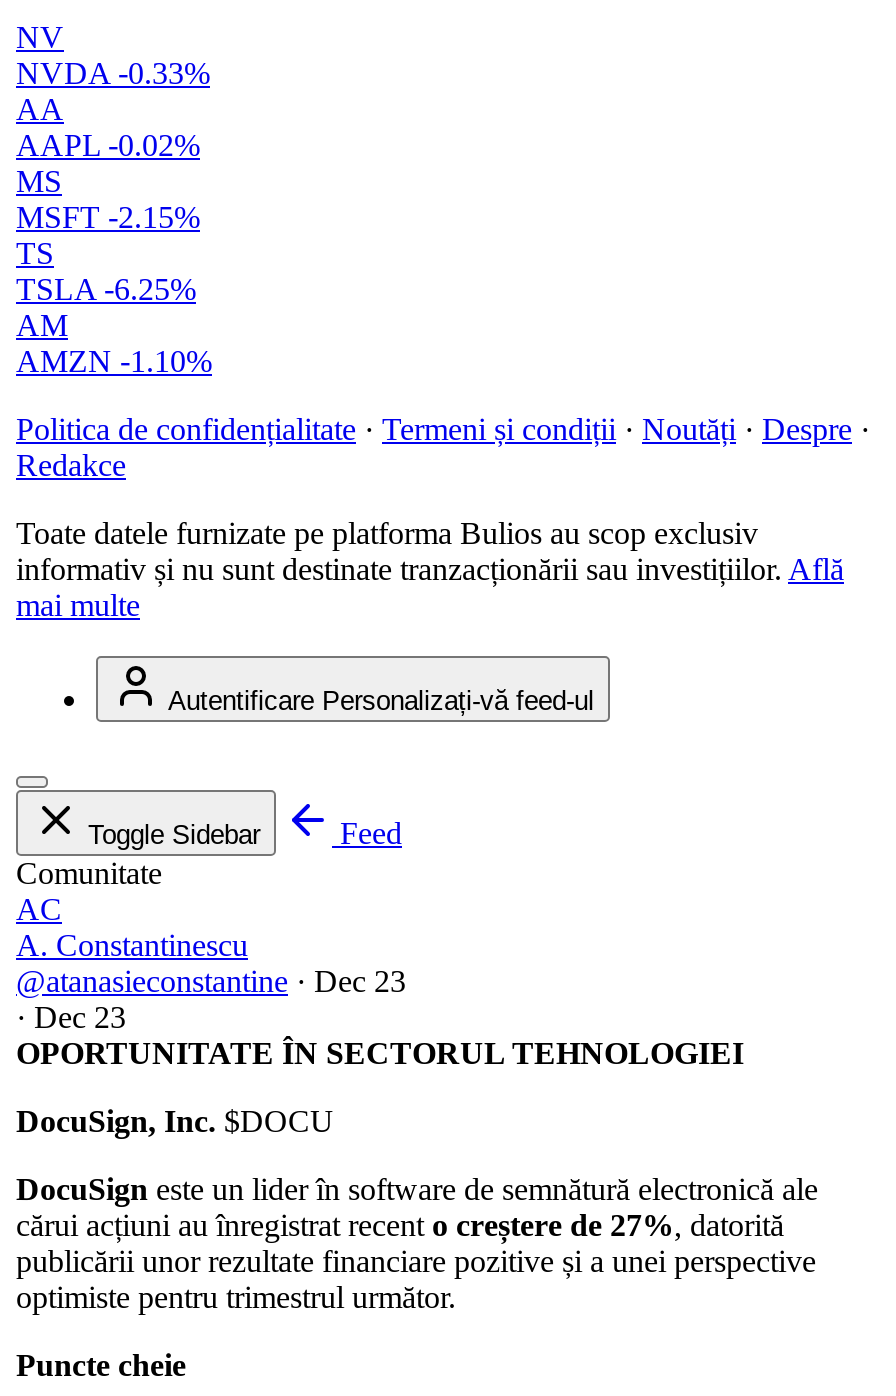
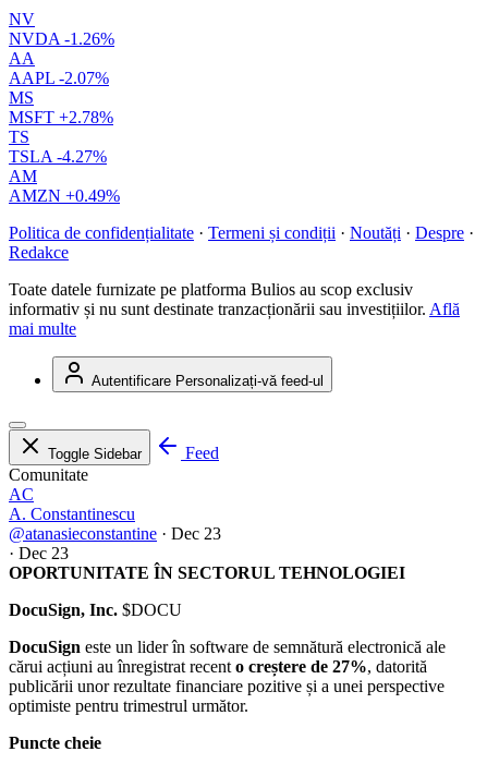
- NVDA -0.33%
+ NVDA -1.26%

- AAPL -0.02%
+ AAPL -2.07%

- MSFT -2.15%
+ MSFT +2.78%

- TSLA -6.25%
+ TSLA -4.27%

- AMZN -1.10%
+ AMZN +0.49%
